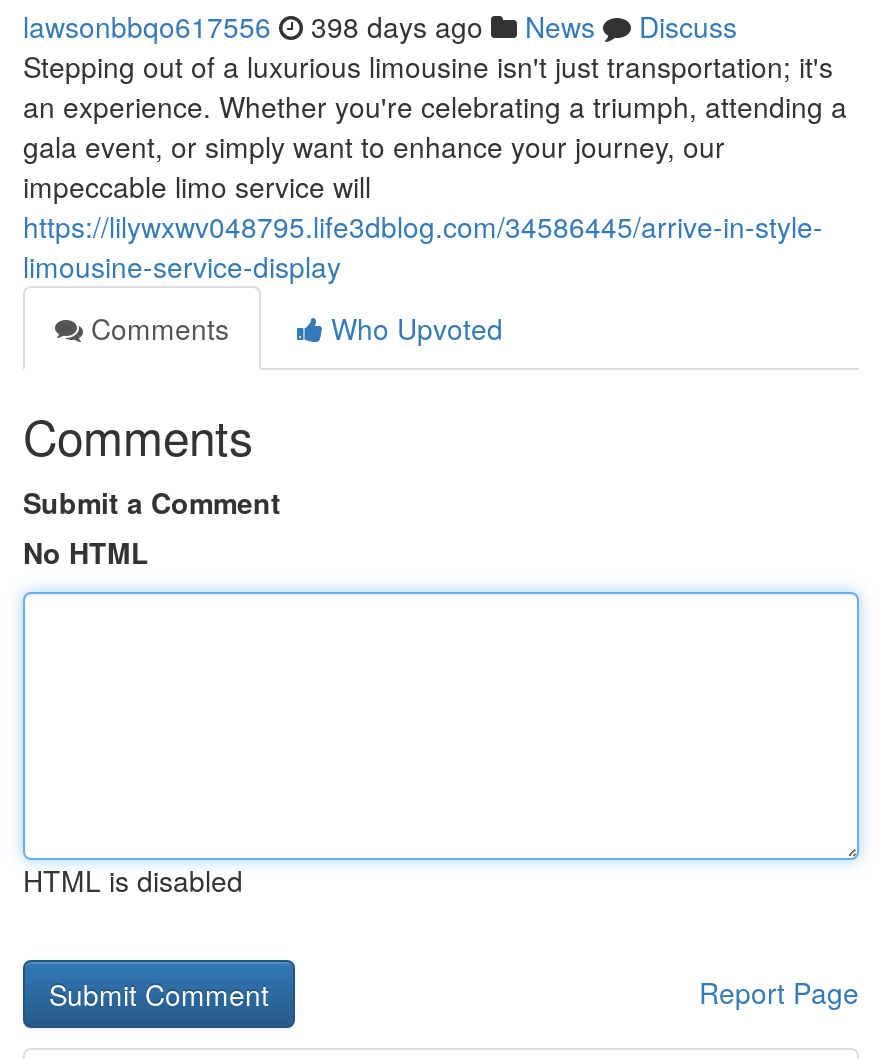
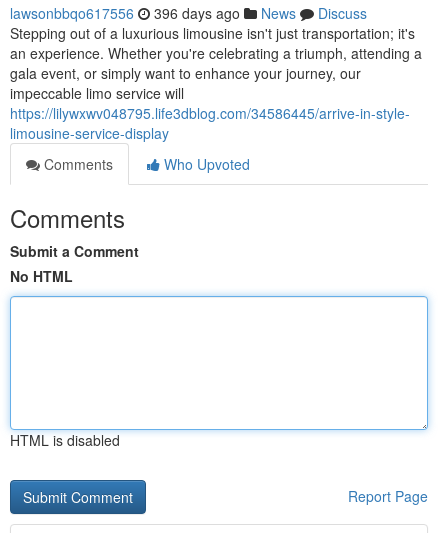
- lawsonbbqo617556 398 days ago News Discuss
+ lawsonbbqo617556 396 days ago News Discuss
